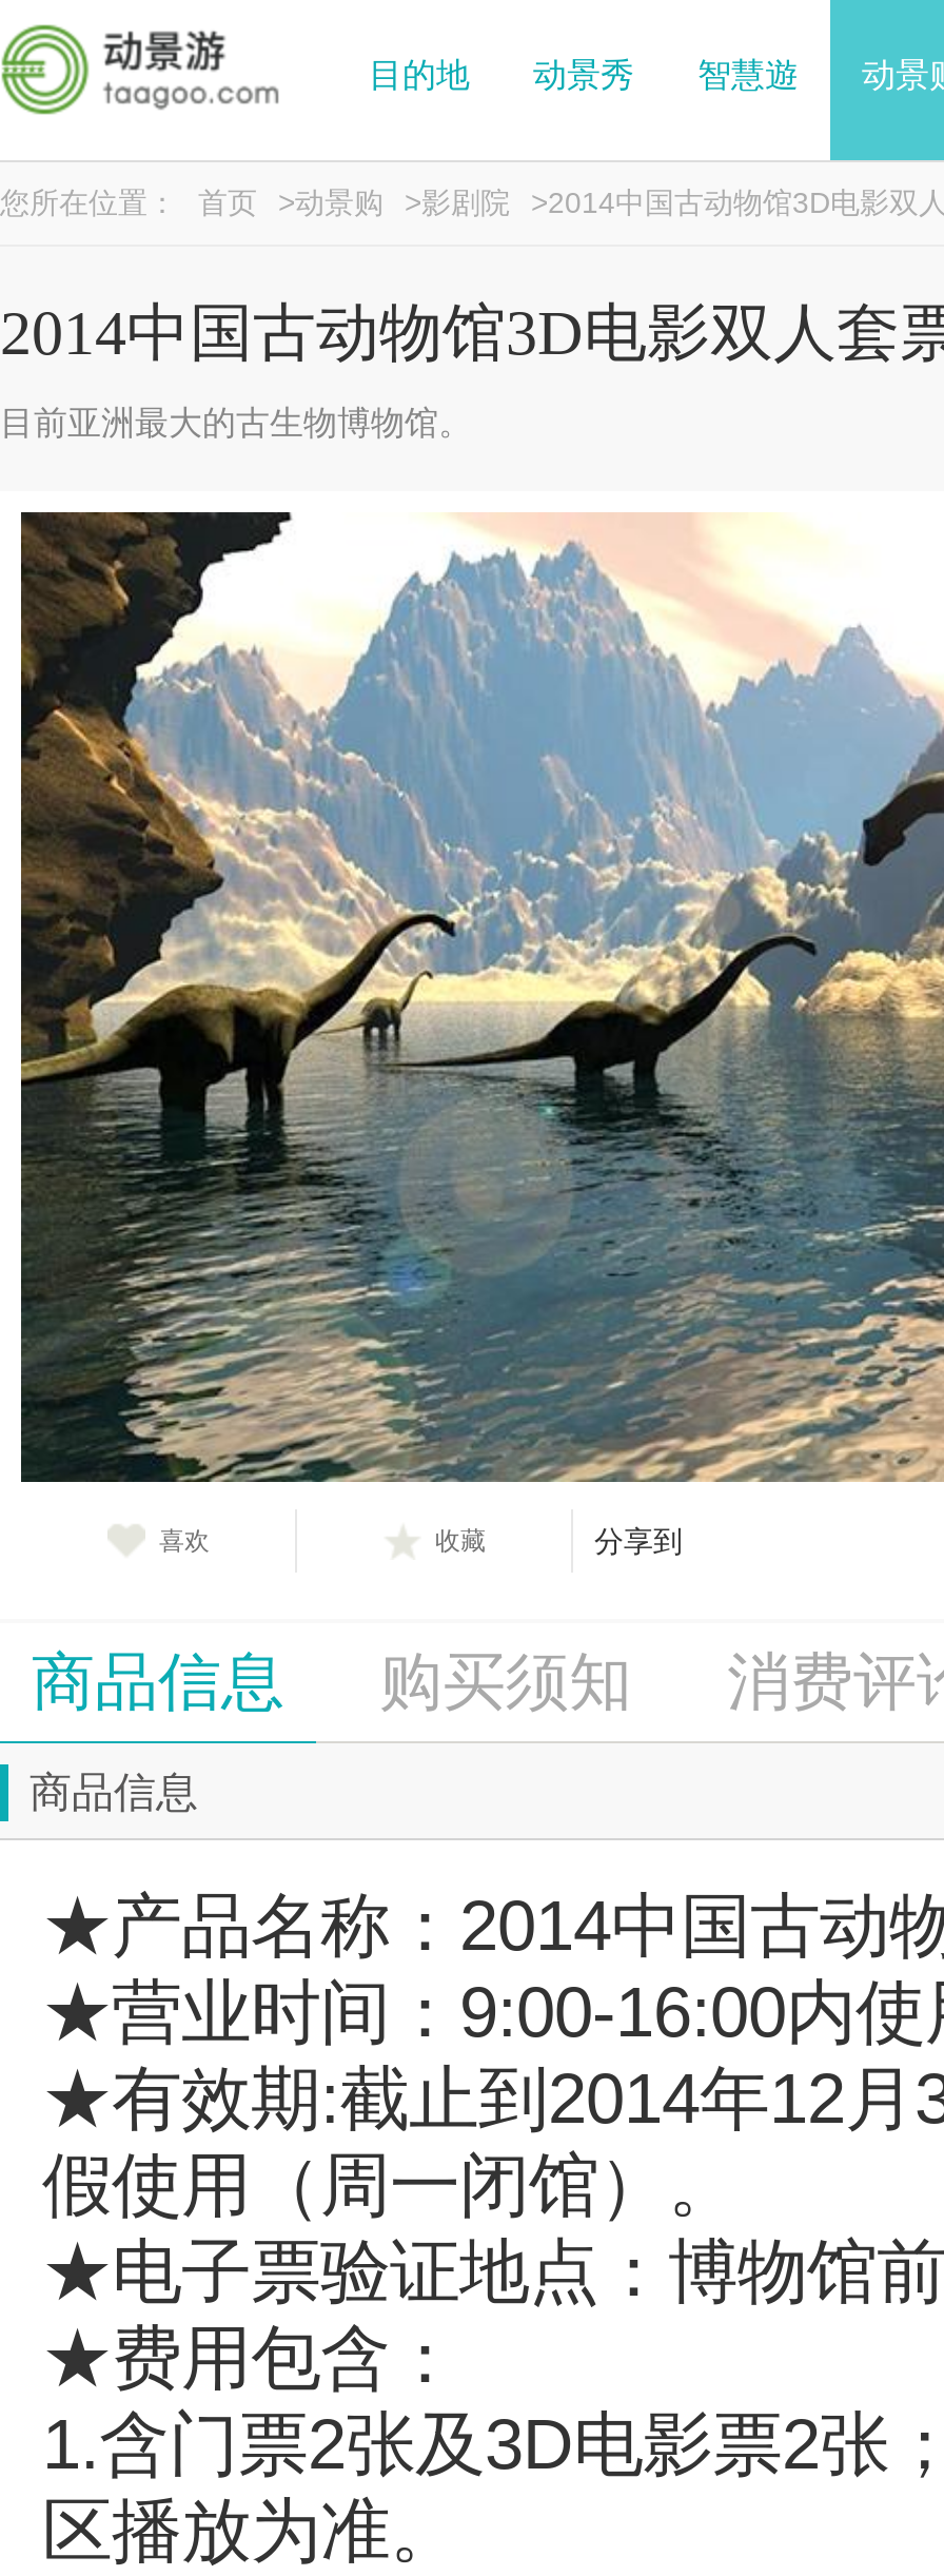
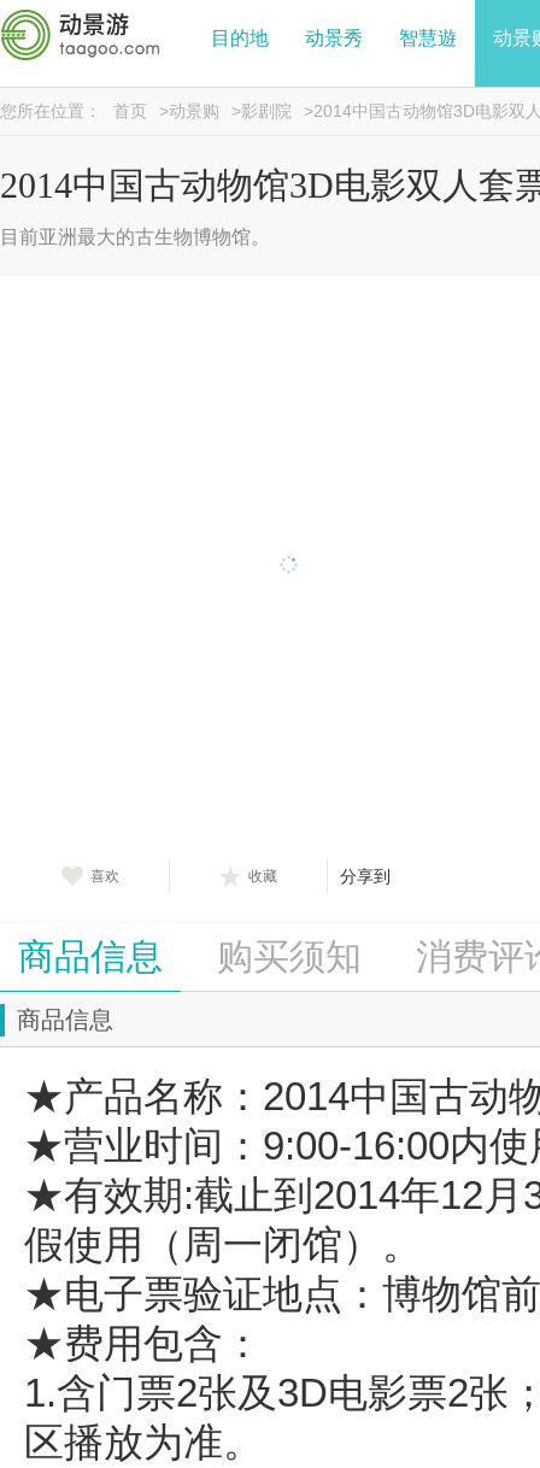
- [image]
